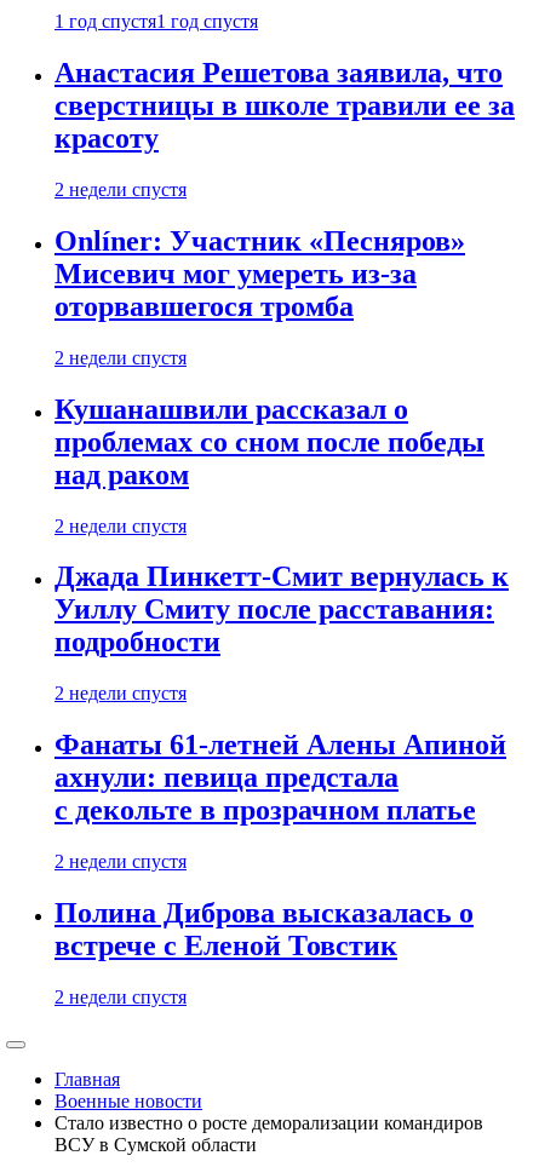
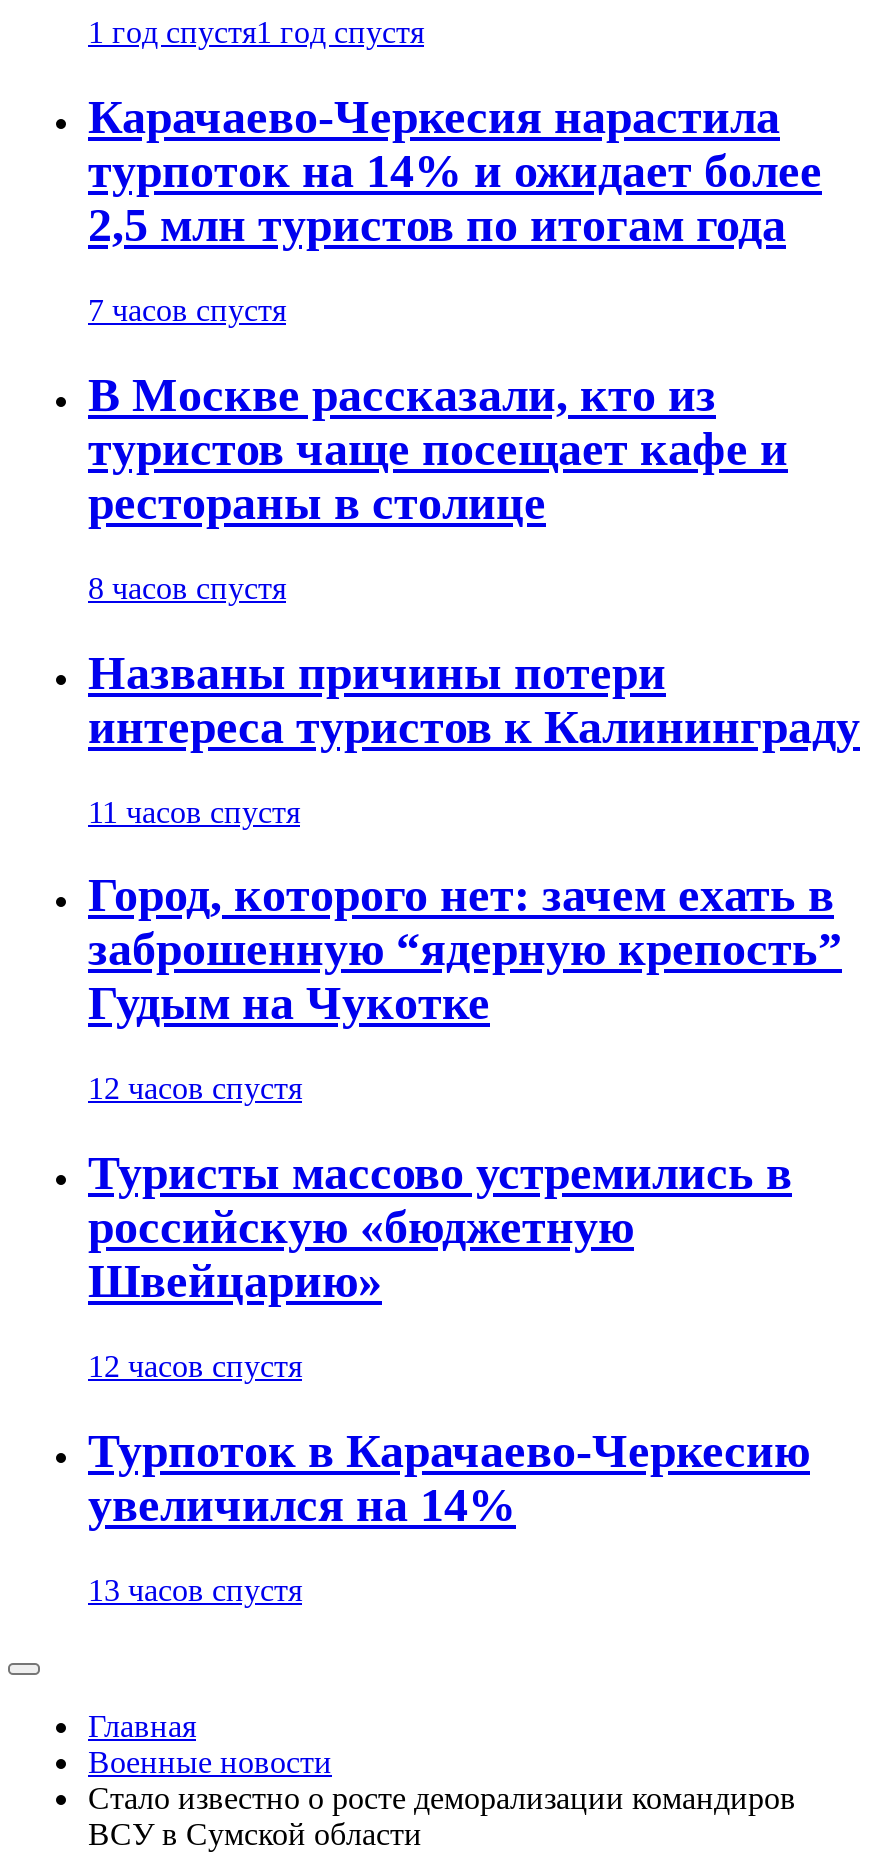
- Анастасия Решетова заявила, что
- сверстницы в школе травили ее за
- красоту
+ Карачаево-Черкесия нарастила
+ турпоток на 14% и ожидает более
+ 2,5 млн туристов по итогам года

- 2 недели спустя
+ 7 часов спустя

- Onlíner: Участник «Песняров»
- Мисевич мог умереть из-за
- оторвавшегося тромба
+ В Москве рассказали, кто из
+ туристов чаще посещает кафе и
+ рестораны в столице

- 2 недели спустя
+ 8 часов спустя

- Кушанашвили рассказал о
- проблемах со сном после победы
- над раком
+ Названы причины потери
+ интереса туристов к Калининграду

- 2 недели спустя
+ 11 часов спустя

- Джада Пинкетт‑Смит вернулась к
- Уиллу Смиту после расставания:
- подробности
+ Город, которого нет: зачем ехать в
+ заброшенную “ядерную крепость”
+ Гудым на Чукотке

- 2 недели спустя
+ 12 часов спустя

- Фанаты 61-летней Алены Апиной
- ахнули: певица предстала
- с декольте в прозрачном платье
+ Туристы массово устремились в
+ российскую «бюджетную
+ Швейцарию»

- 2 недели спустя
+ 12 часов спустя

- Полина Диброва высказалась о
- встрече с Еленой Товстик
+ Турпоток в Карачаево-Черкесию
+ увеличился на 14%

- 2 недели спустя
+ 13 часов спустя
